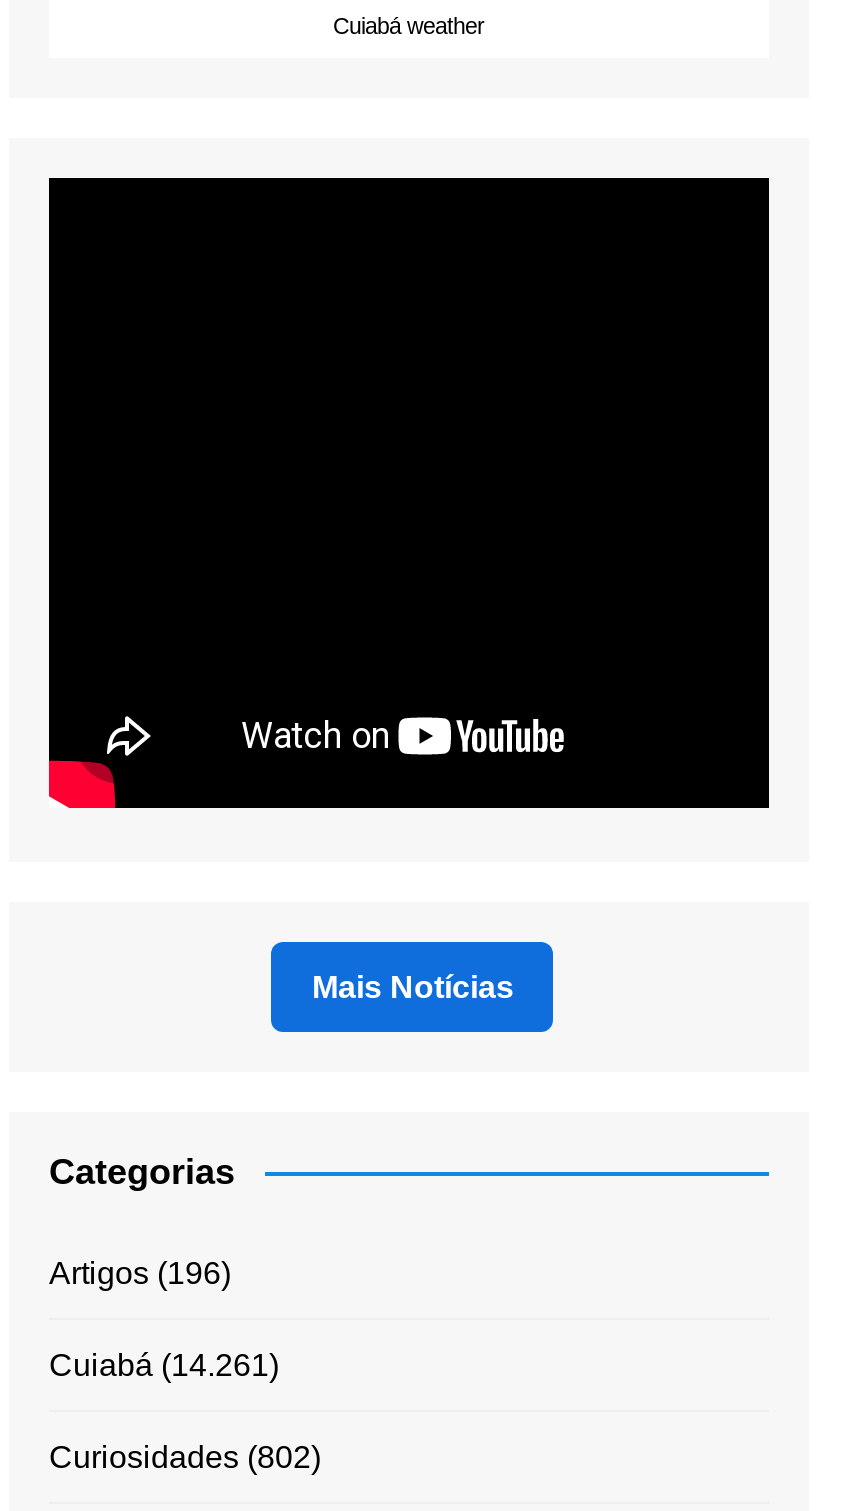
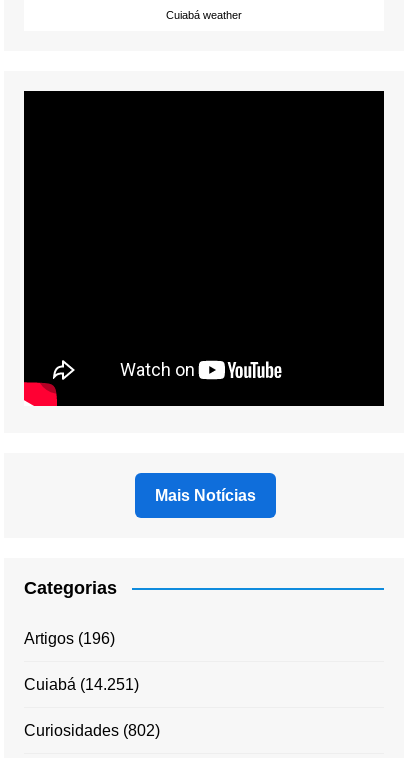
- Cuiabá (14.261)
+ Cuiabá (14.251)
